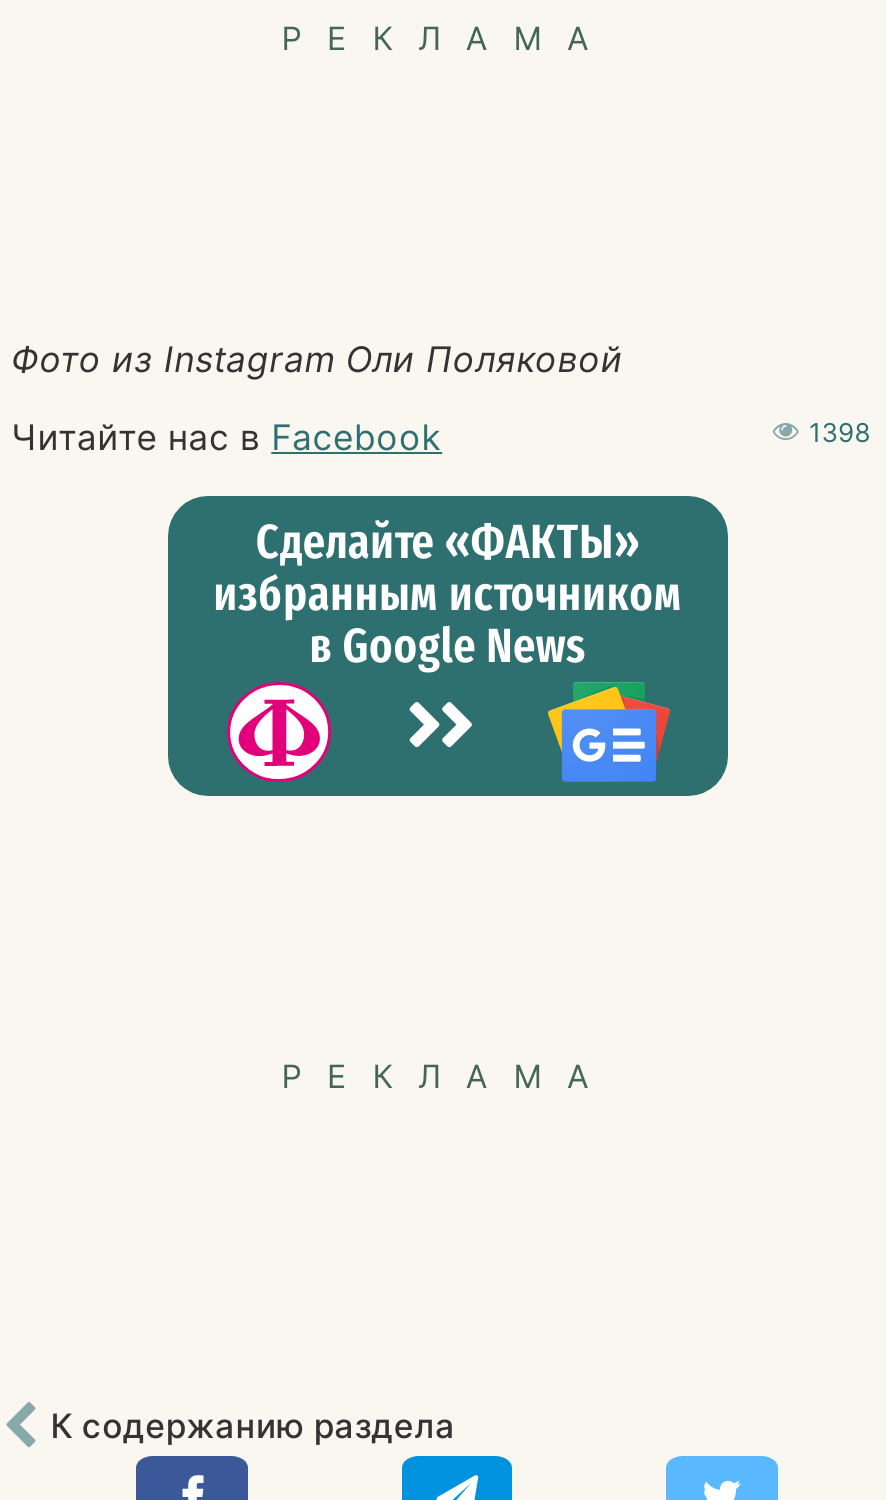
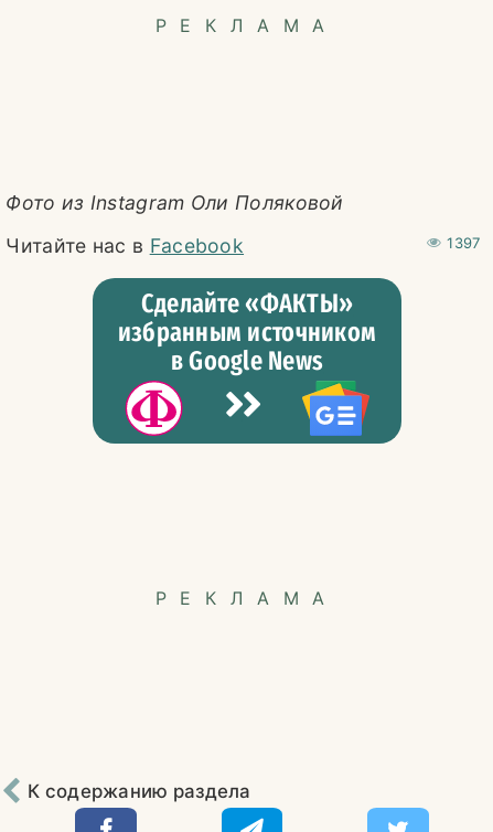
- 1398
+ 1397
